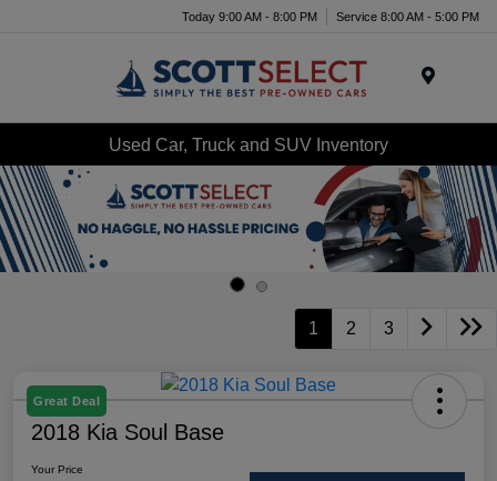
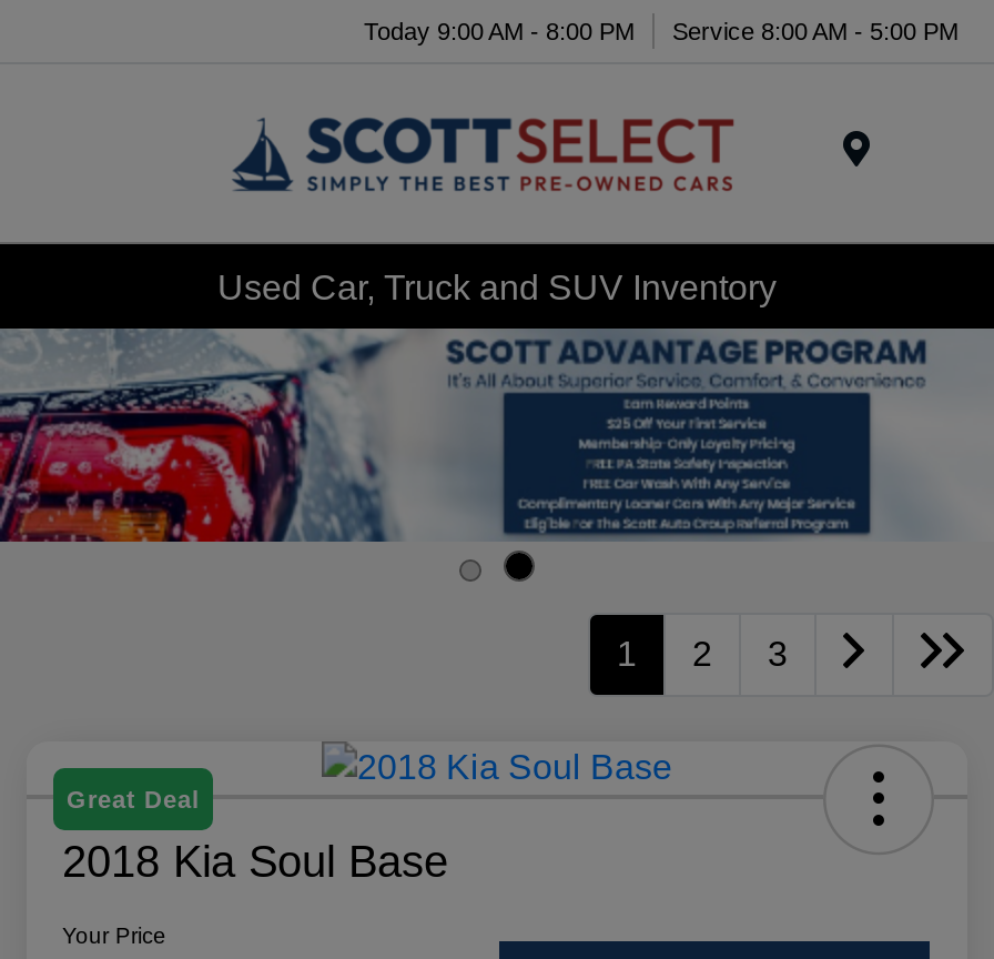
- [image]
+ [image]
